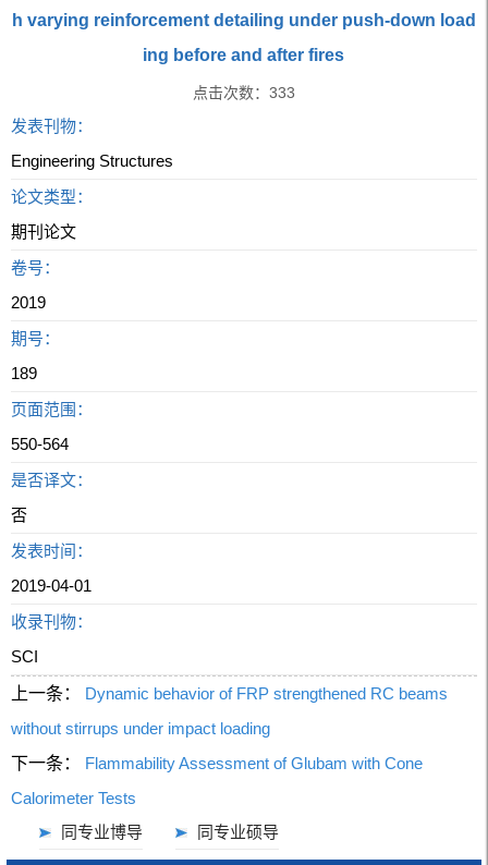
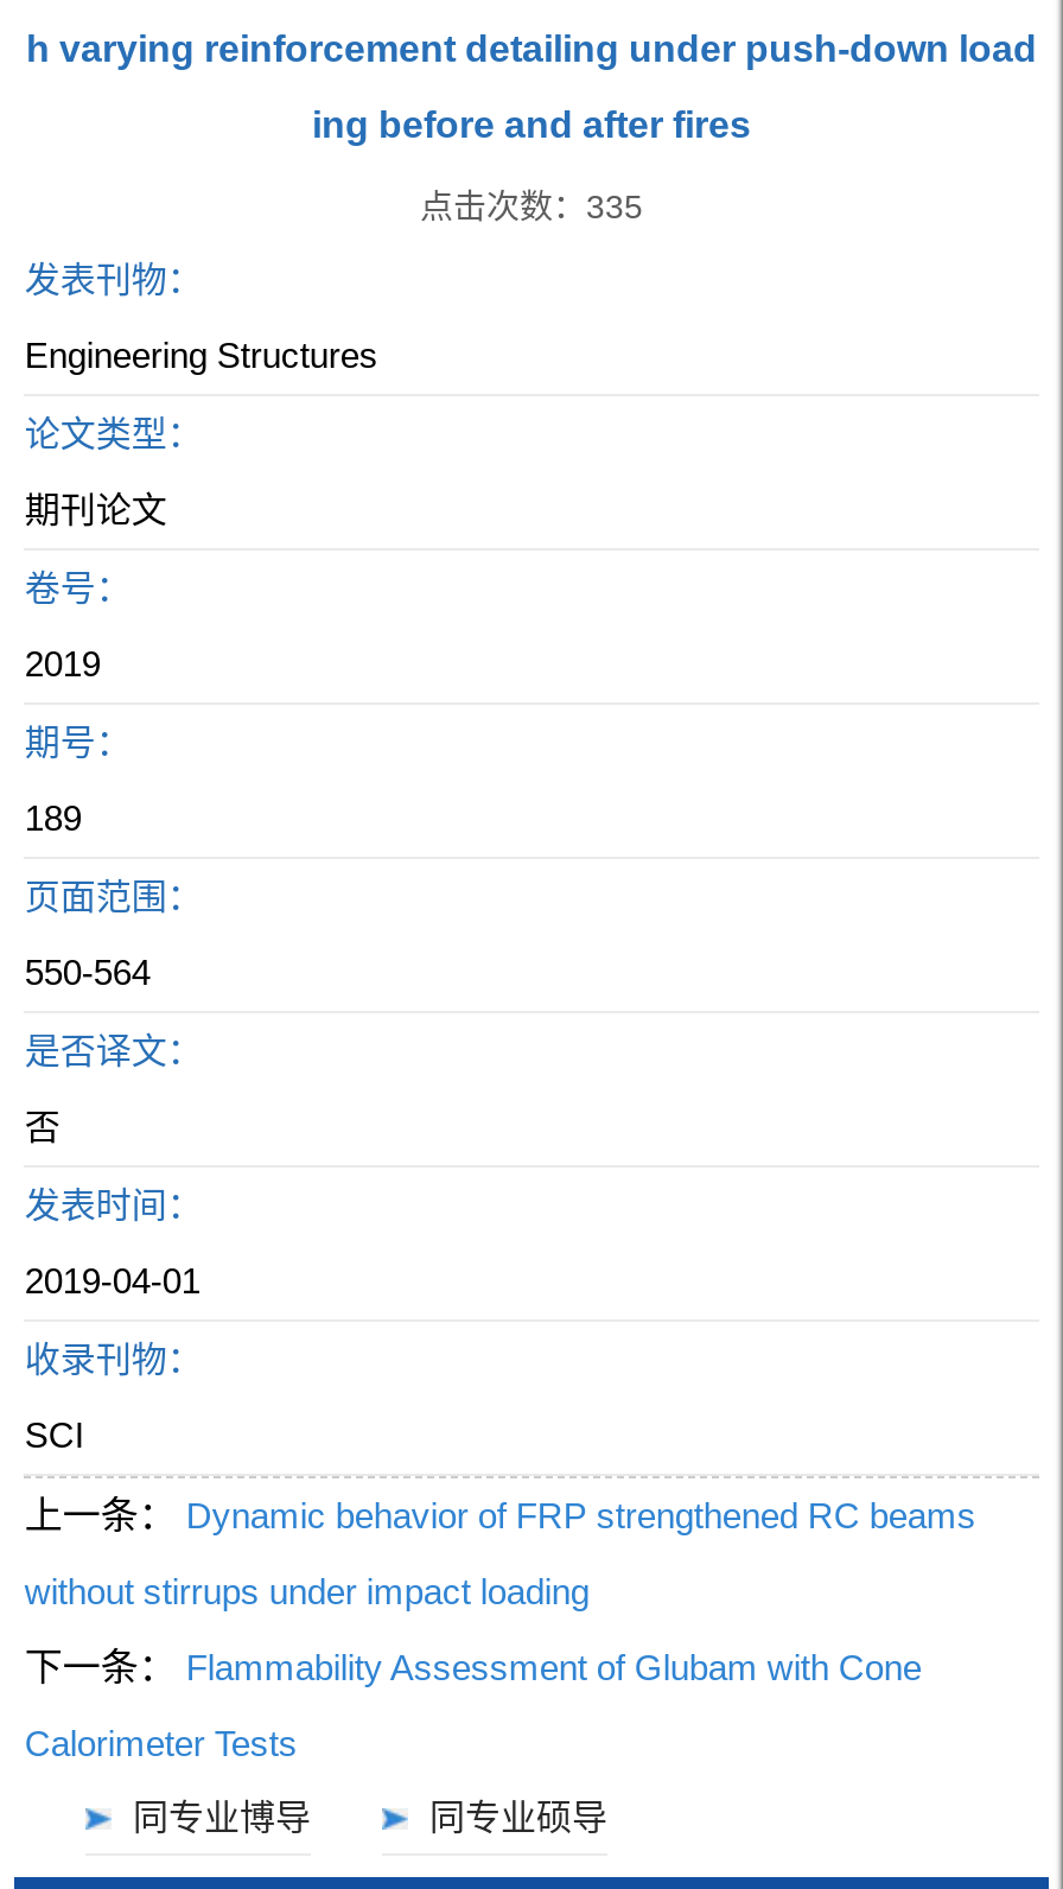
- 点击次数：333
+ 点击次数：335
